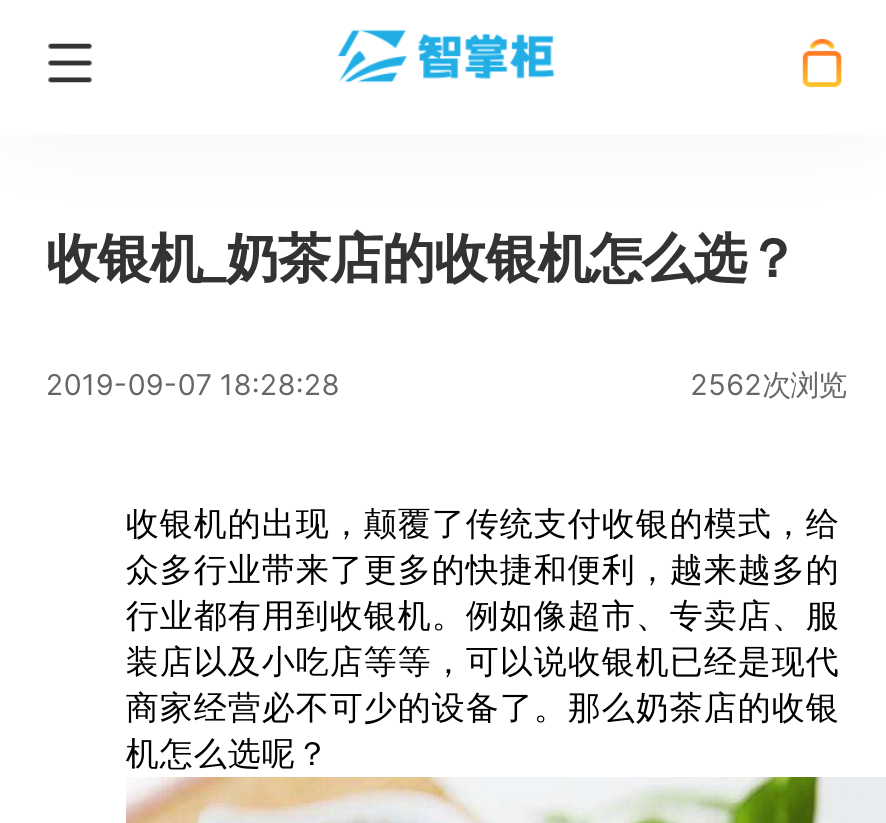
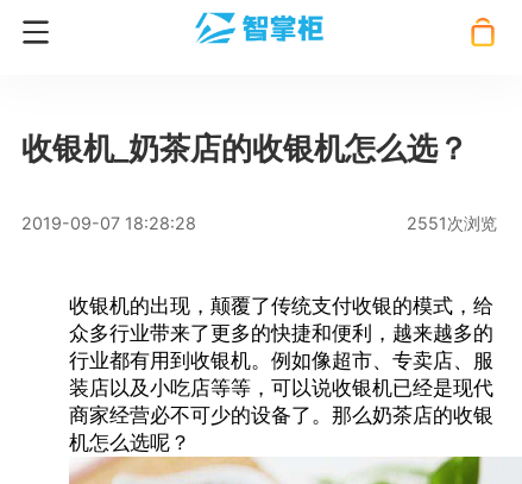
- 2562次浏览
+ 2551次浏览
